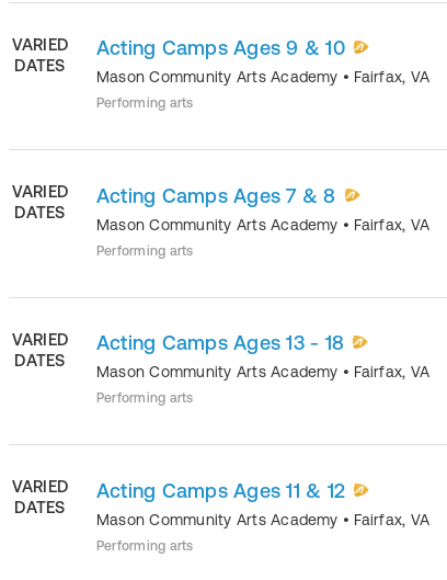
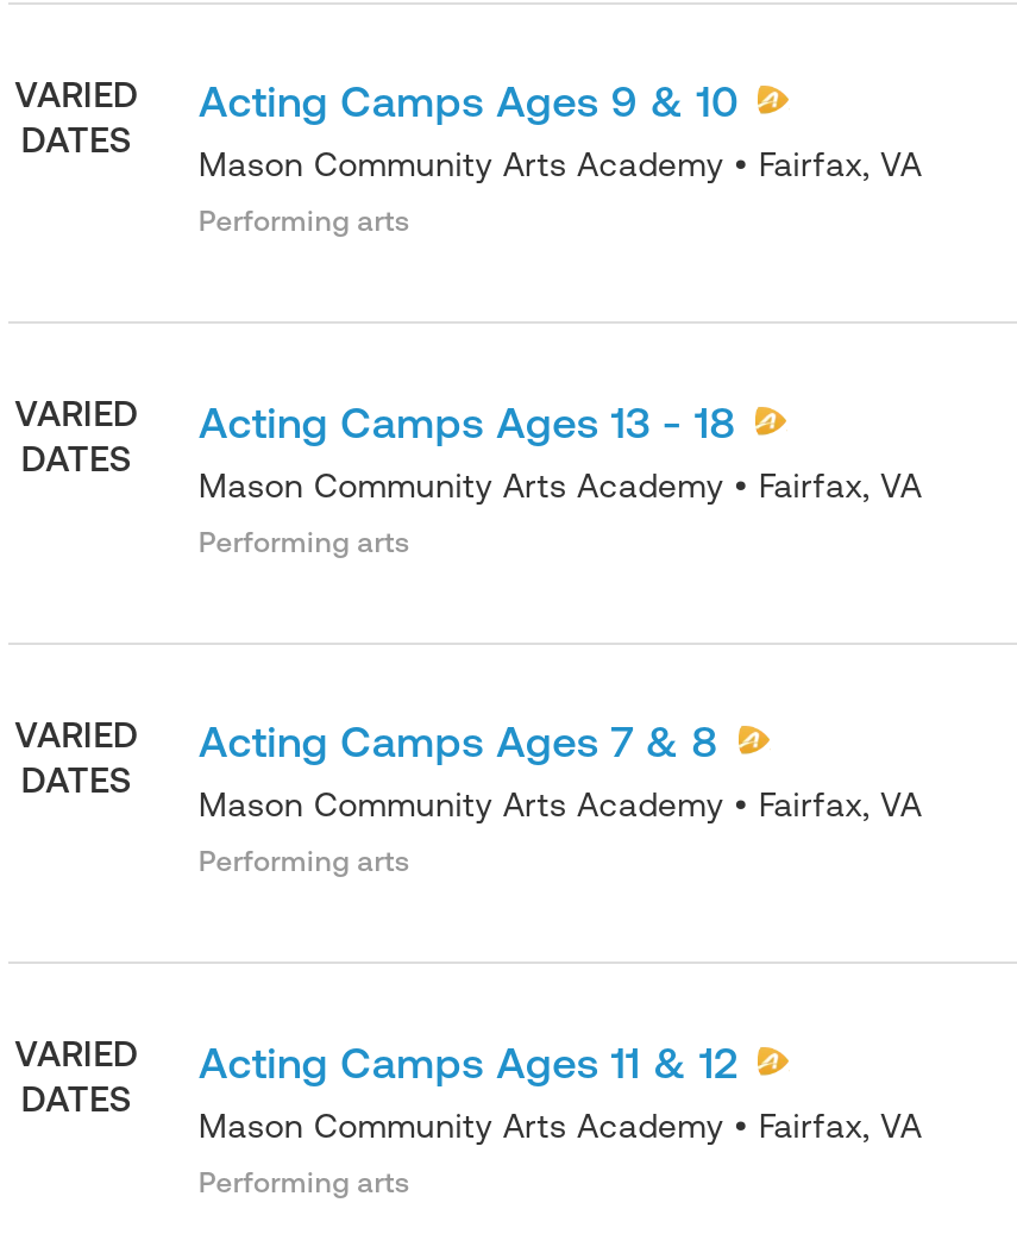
moved down: Acting Camps Ages 7 & 8

moved up: Acting Camps Ages 13 - 18
